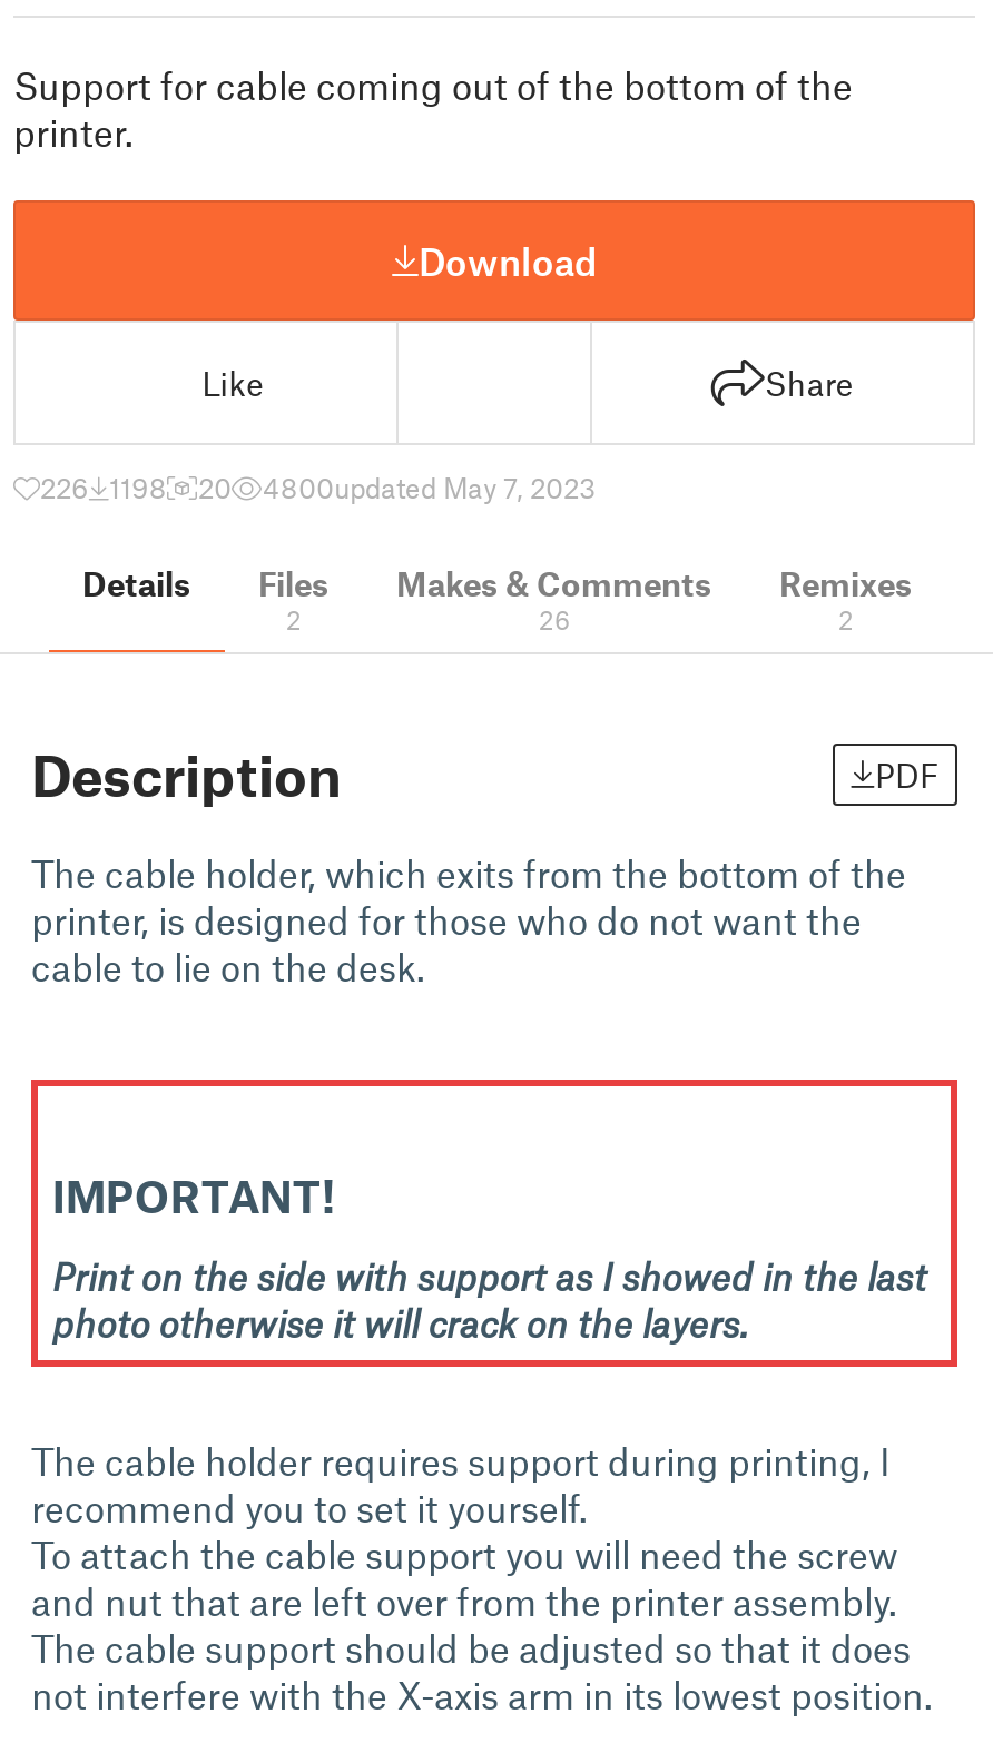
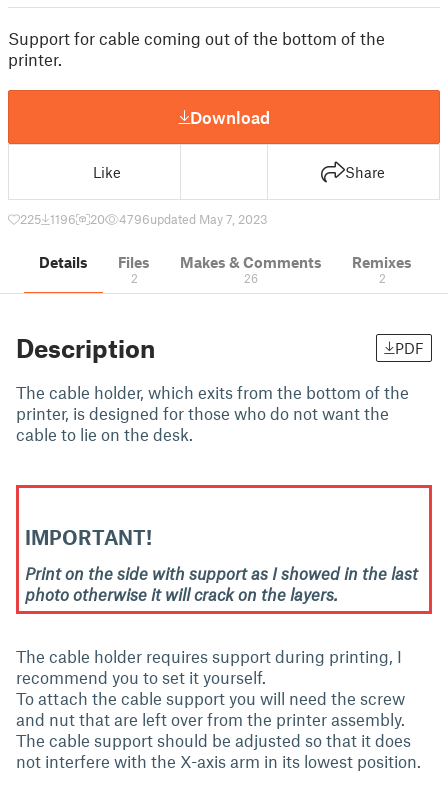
- 226 1198
+ 225 1196

- 4800updated May 7, 2023
+ 4796updated May 7, 2023
